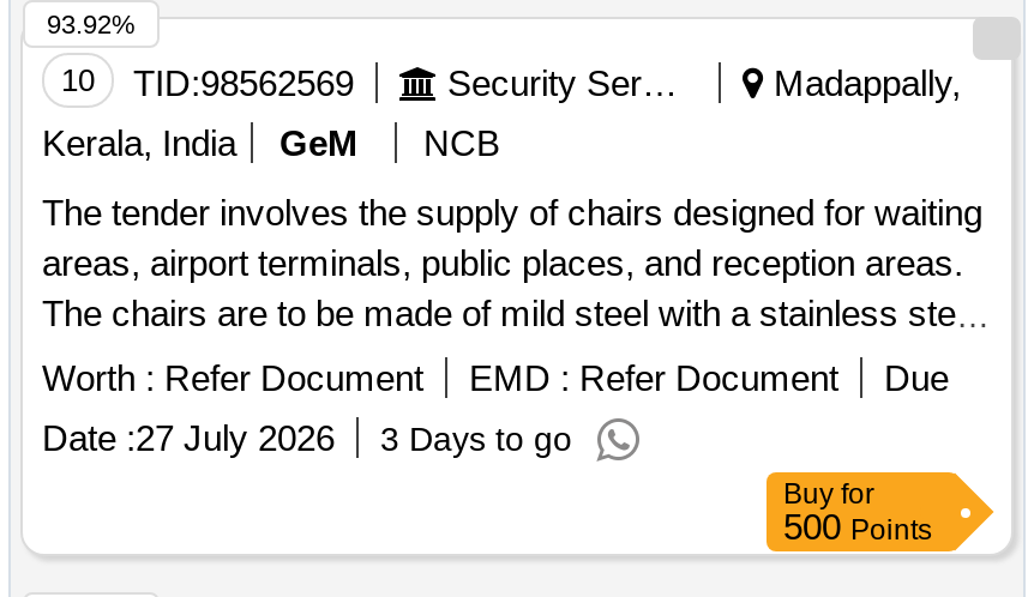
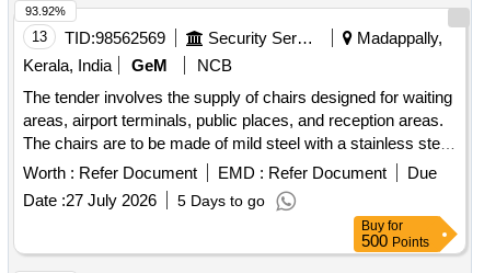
- 10 TID:98562569
+ 13 TID:98562569

- Date : 27 July 2026 3 Days to go
+ Date : 27 July 2026 5 Days to go
